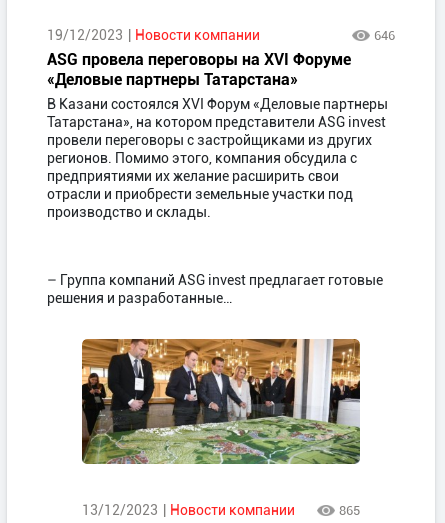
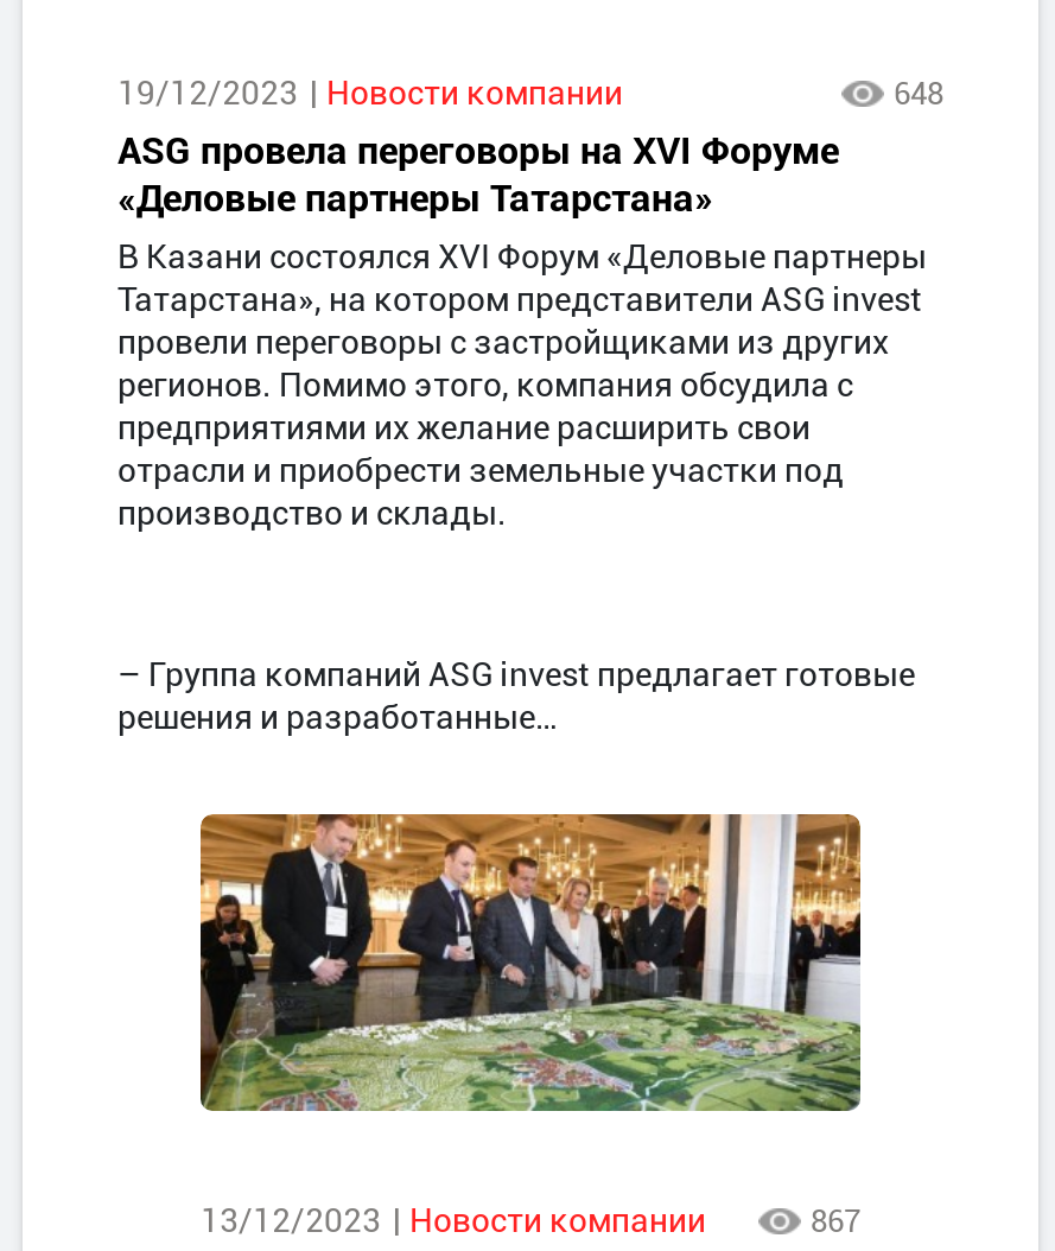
- 646
+ 648

- 865
+ 867
